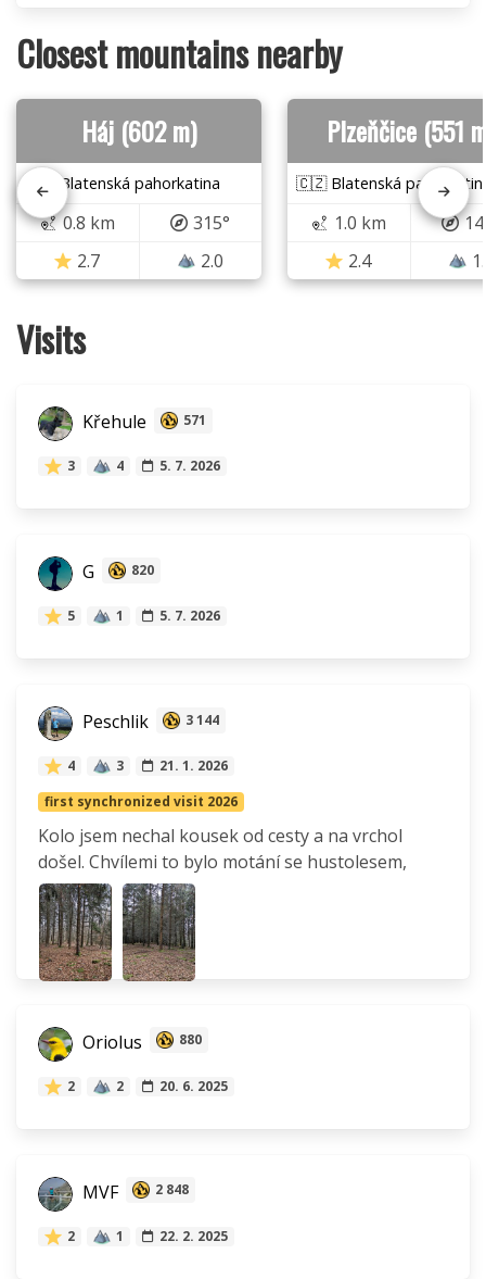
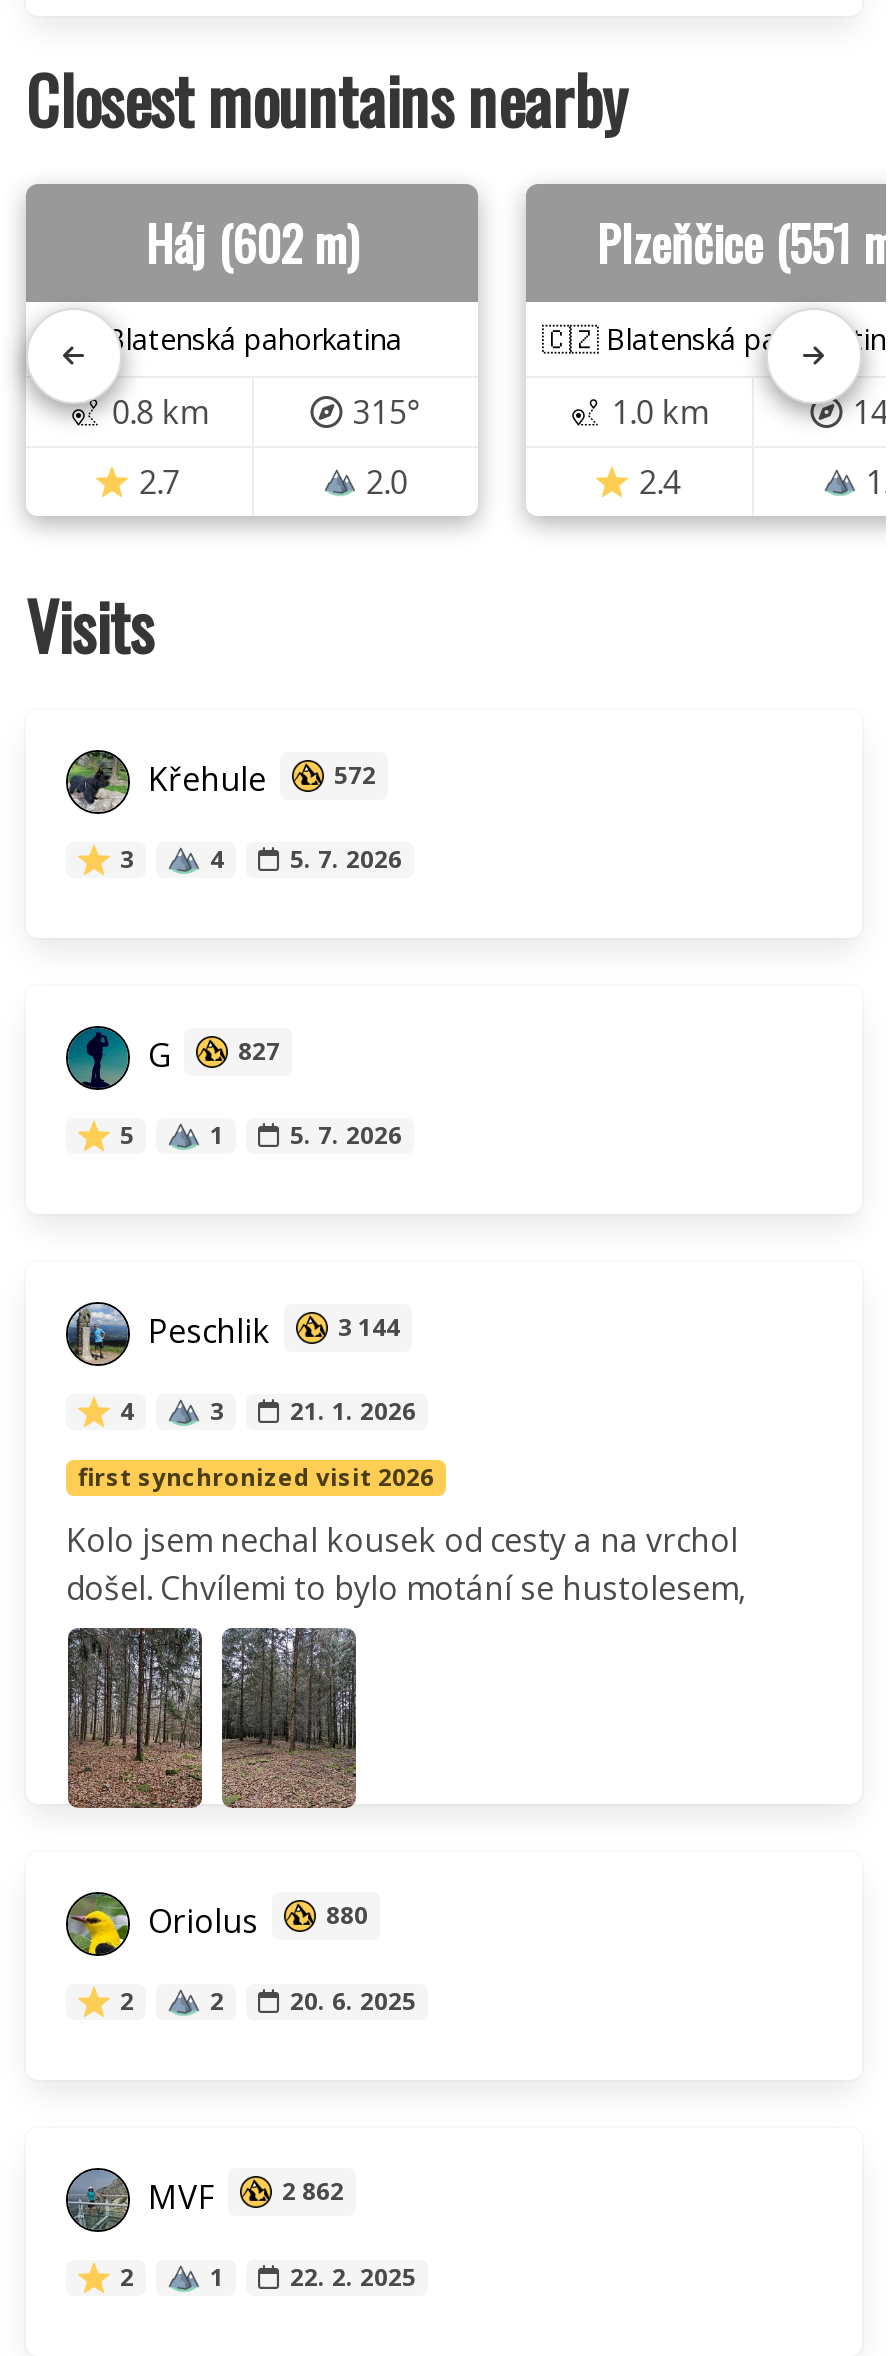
- Křehule 571
+ Křehule 572

- G 820
+ G 827

- MVF 2 848
+ MVF 2 862
